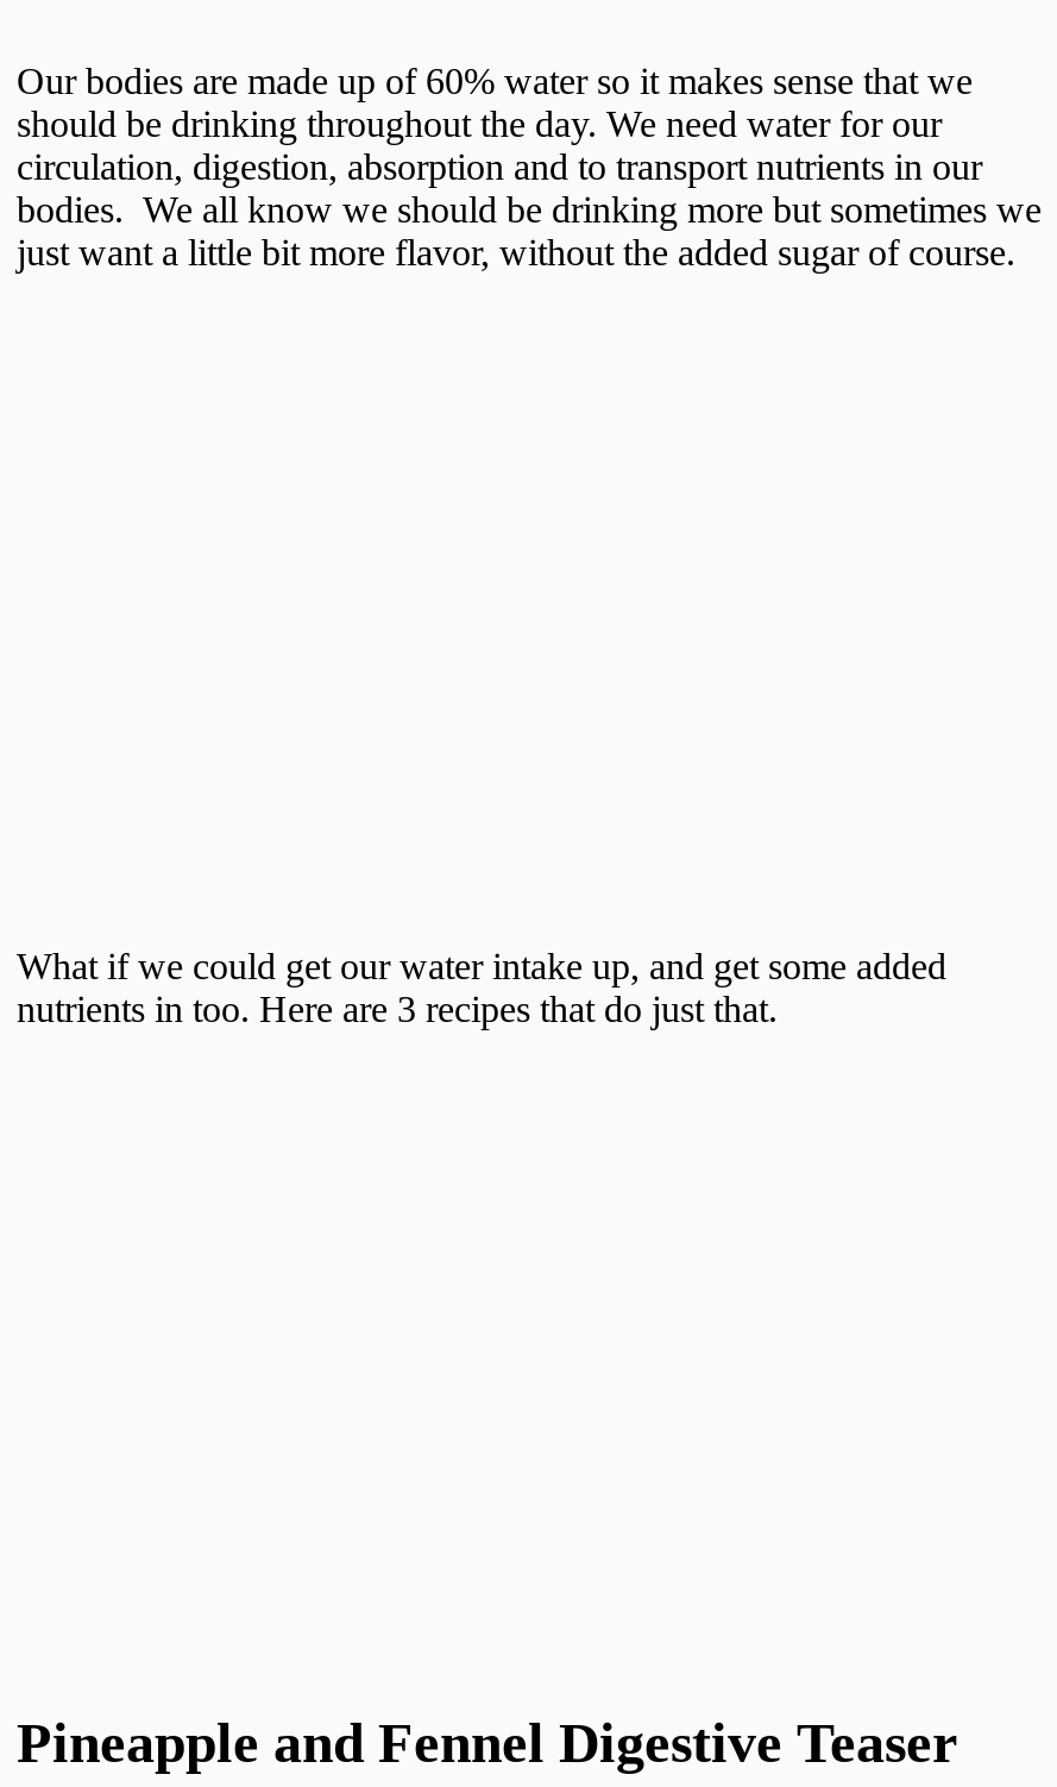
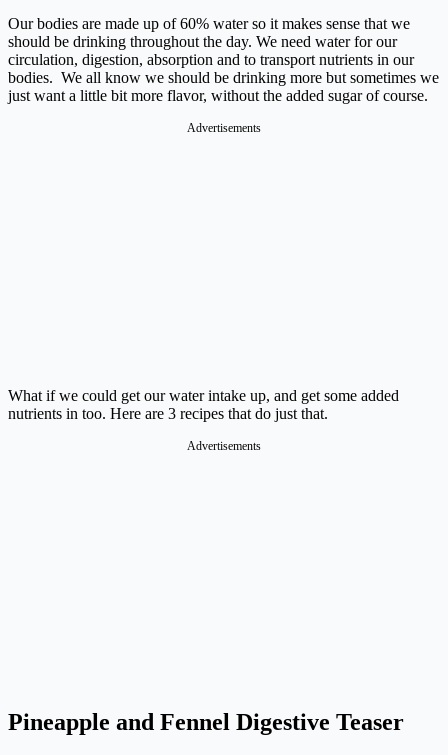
+ Advertisements

+ Advertisements
